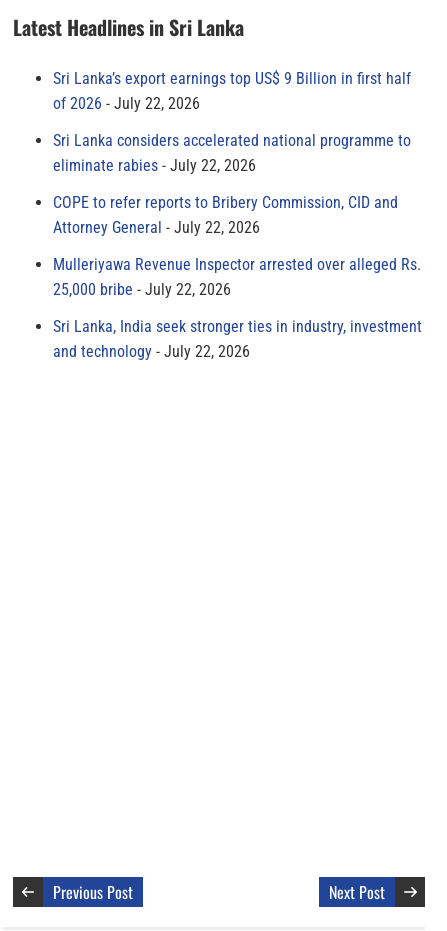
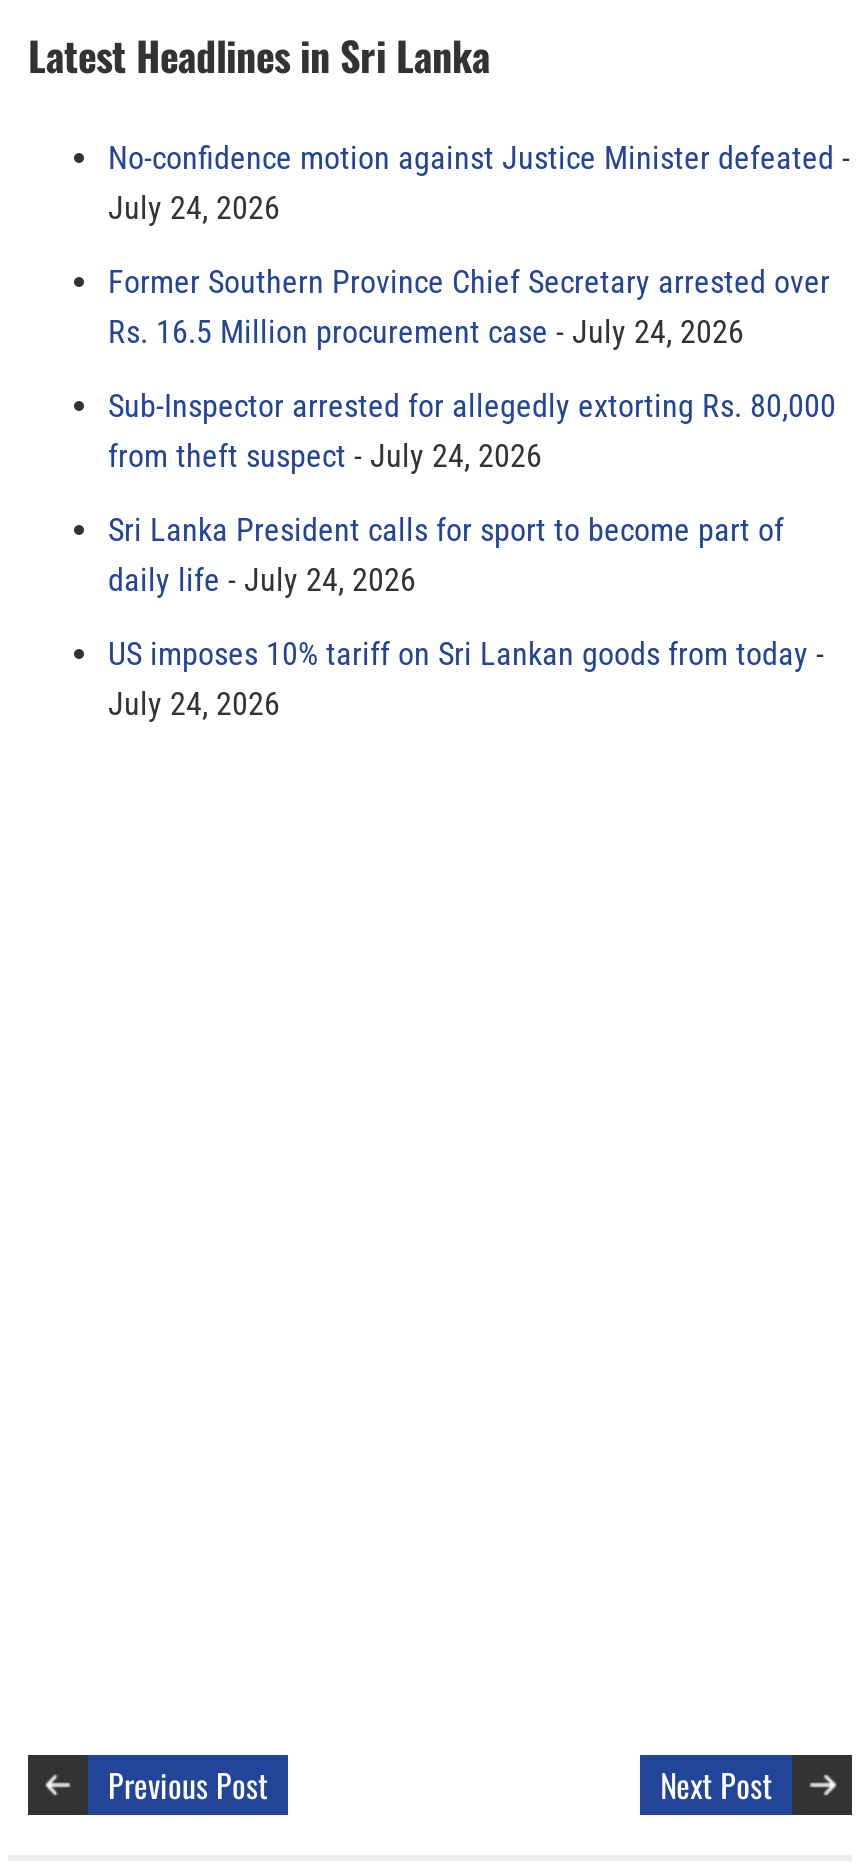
- Sri Lanka’s export earnings top US$ 9 Billion in first half
- of 2026
- July 22, 2026
+ No-confidence motion against Justice Minister defeated
+ July 24, 2026

- Sri Lanka considers accelerated national programme to
- eliminate rabies
- July 22, 2026
+ Former Southern Province Chief Secretary arrested over
+ Rs. 16.5 Million procurement case
+ July 24, 2026

- COPE to refer reports to Bribery Commission, CID and
- Attorney General
- July 22, 2026
+ Sub-Inspector arrested for allegedly extorting Rs. 80,000
+ from theft suspect
+ July 24, 2026

- Mulleriyawa Revenue Inspector arrested over alleged Rs.
- 25,000 bribe
- July 22, 2026
+ Sri Lanka President calls for sport to become part of
+ daily life
+ July 24, 2026

- Sri Lanka, India seek stronger ties in industry, investment
- and technology
- July 22, 2026
+ US imposes 10% tariff on Sri Lankan goods from today
+ July 24, 2026
